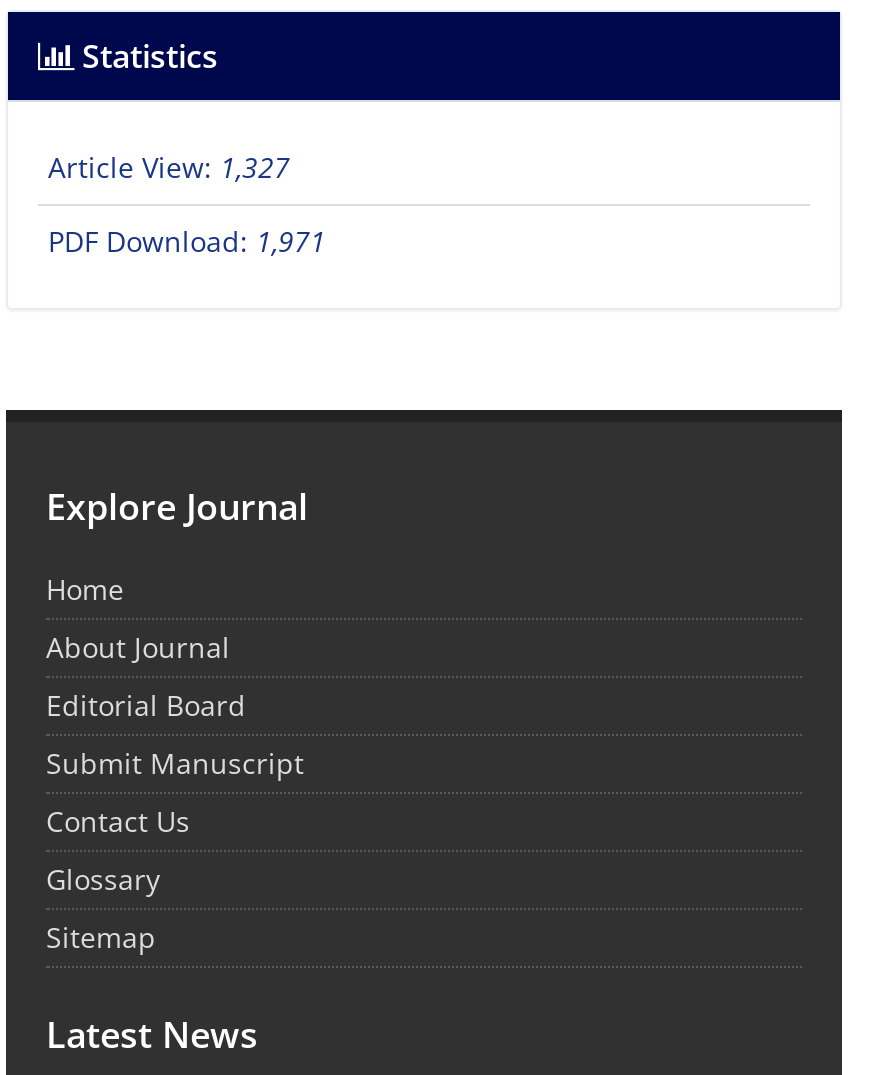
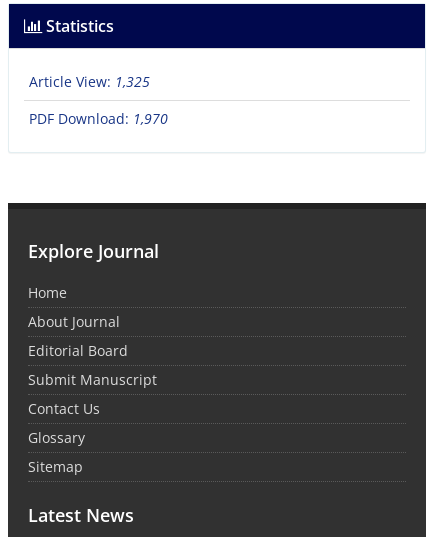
- Article View: 1,327
+ Article View: 1,325

- PDF Download: 1,971
+ PDF Download: 1,970
